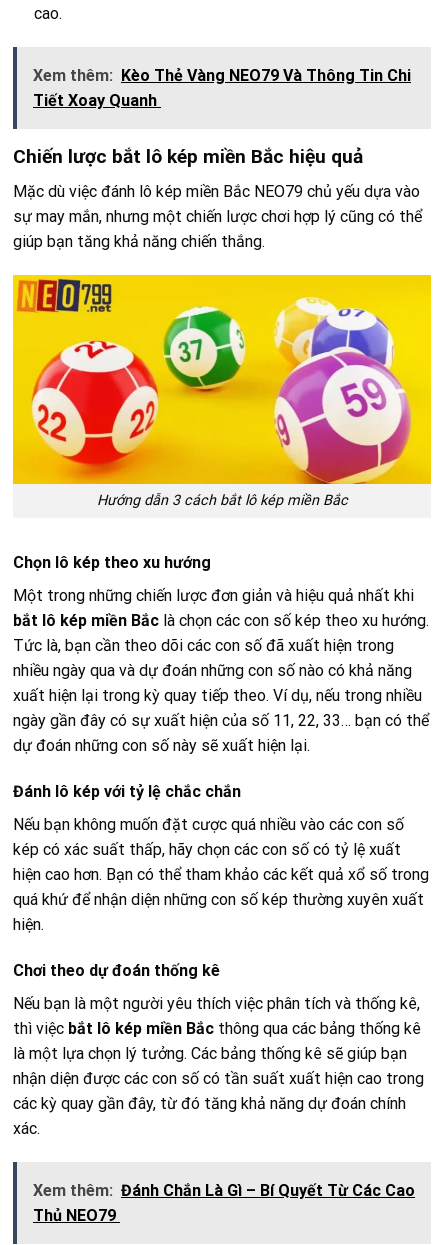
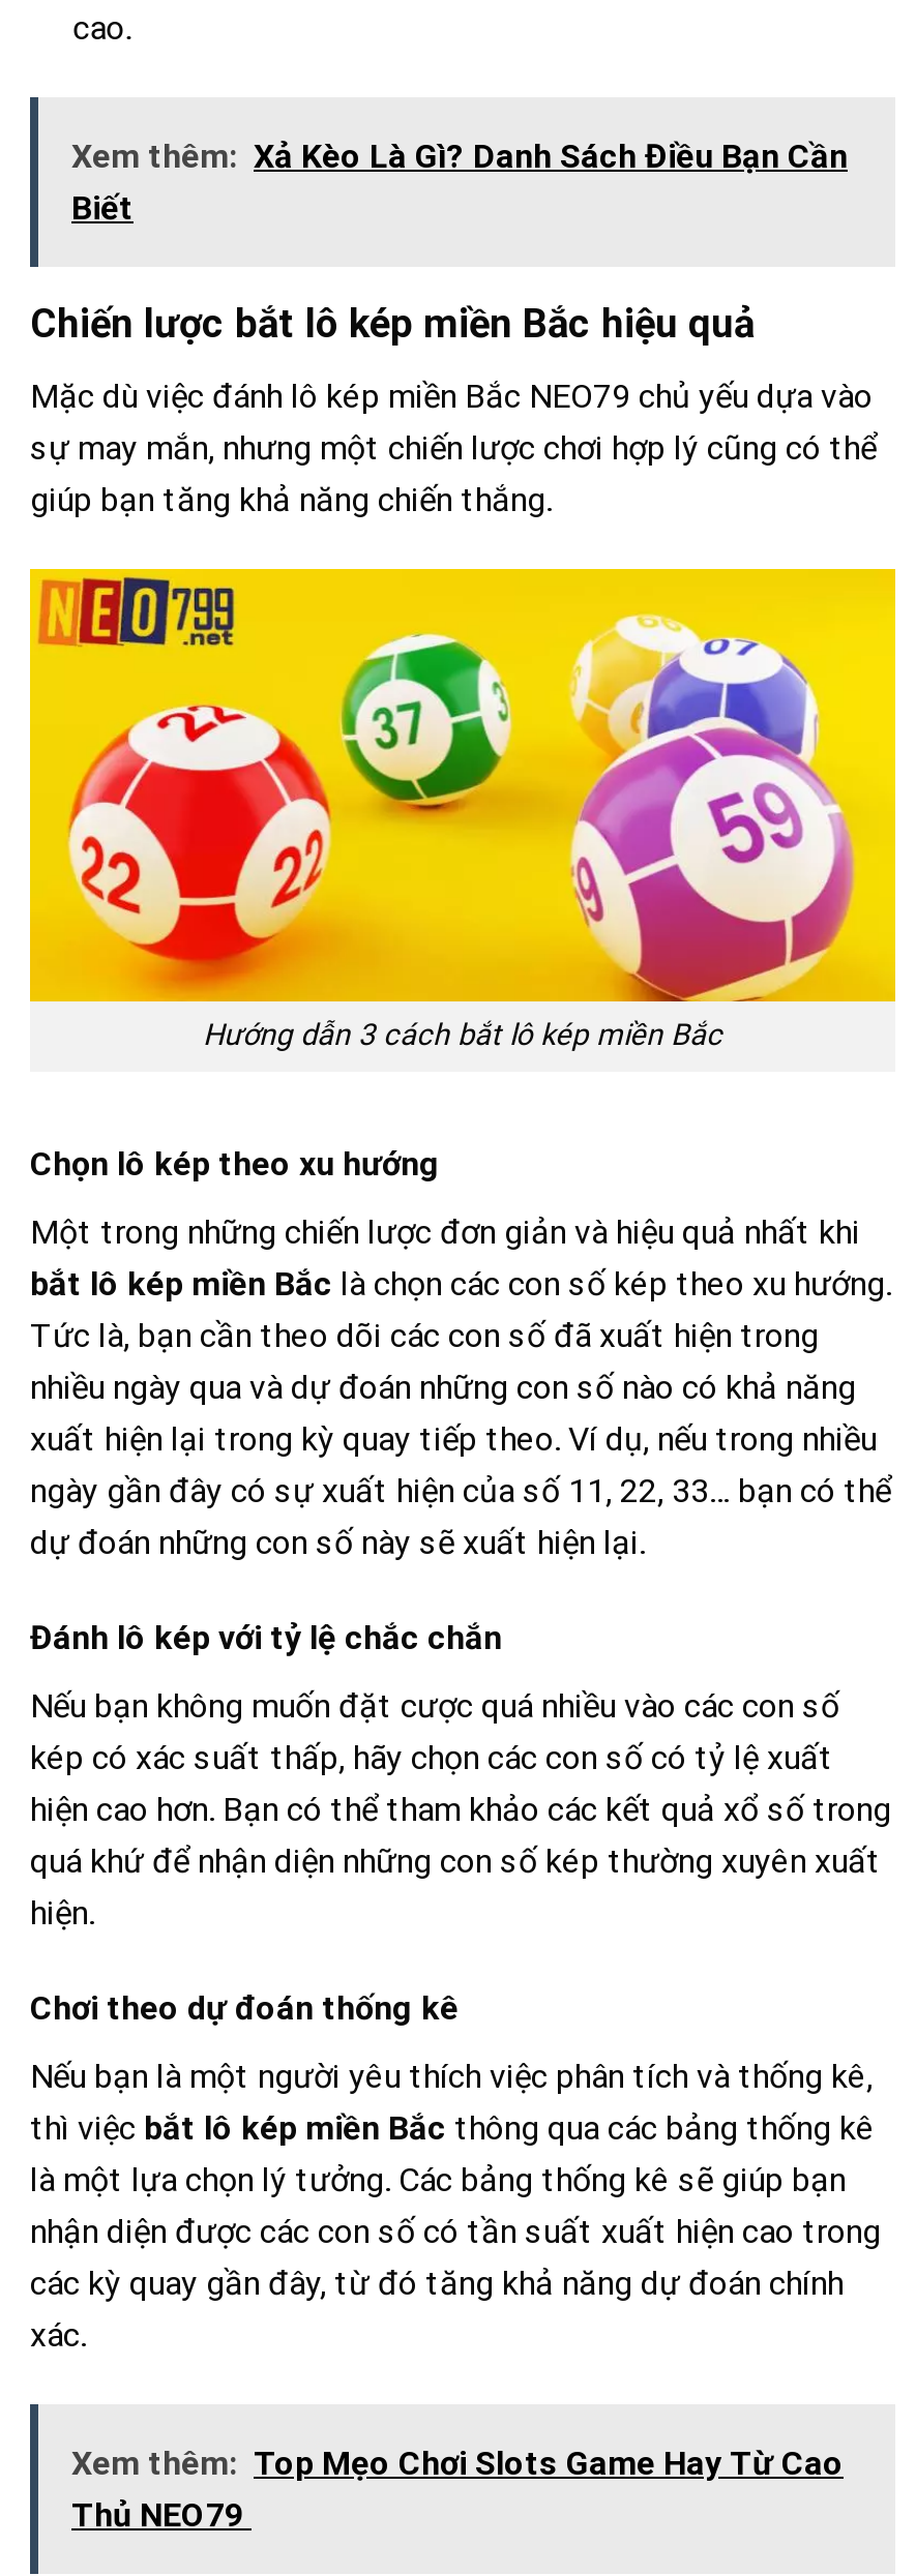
- Xem thêm: Kèo Thẻ Vàng NEO79 Và Thông Tin Chi
- Tiết Xoay Quanh
+ Xem thêm: Xả Kèo Là Gì? Danh Sách Điều Bạn Cần
+ Biết

- Xem thêm: Đánh Chắn Là Gì – Bí Quyết Từ Các Cao
+ Xem thêm: Top Mẹo Chơi Slots Game Hay Từ Cao
